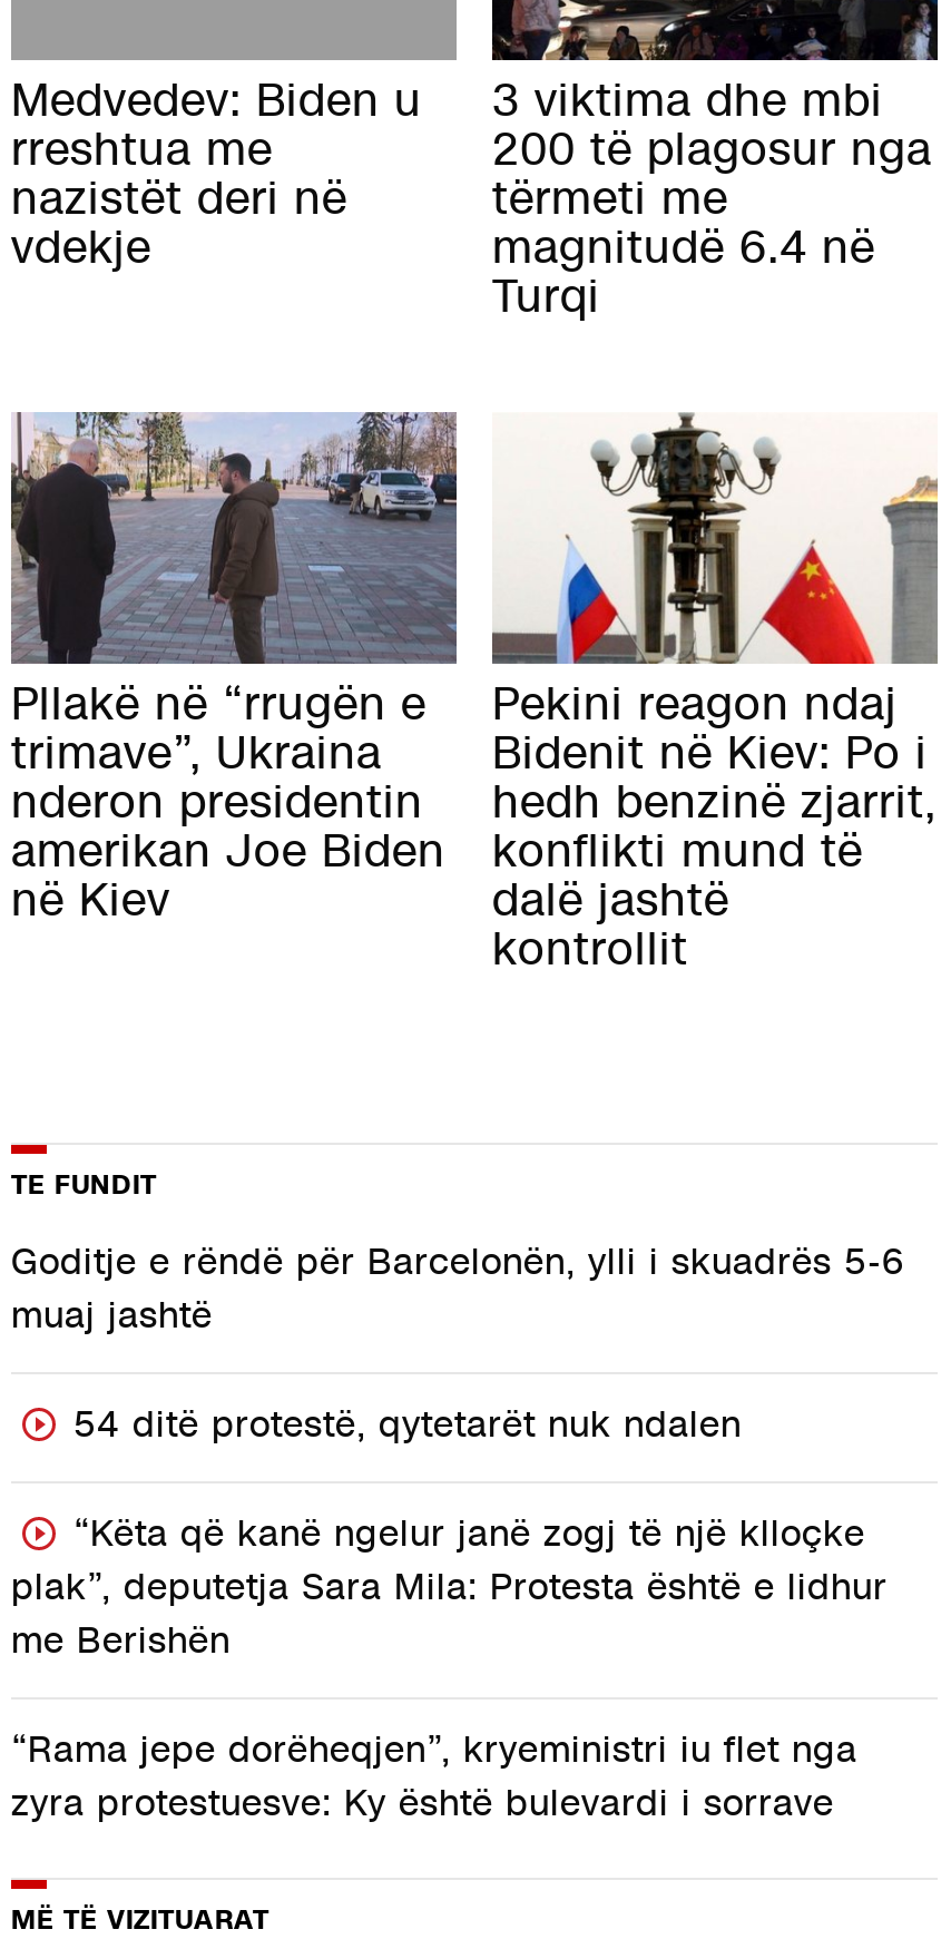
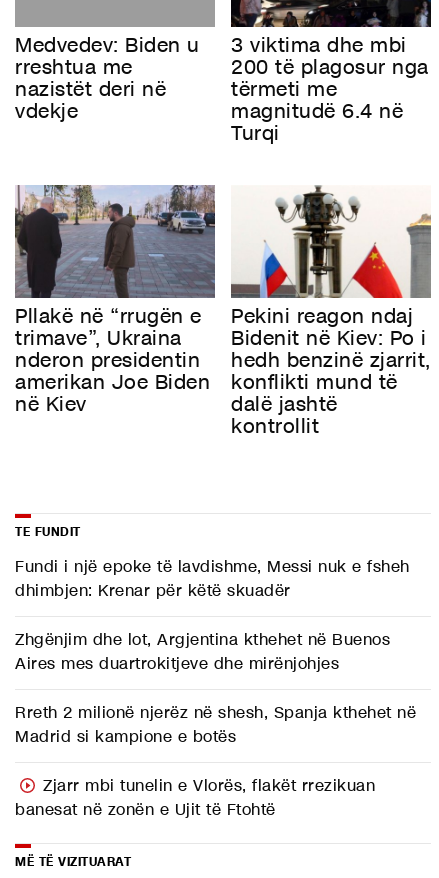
- Goditje e rëndë për Barcelonën, ylli i skuadrës 5-6
- muaj jashtë
+ Fundi i një epoke të lavdishme, Messi nuk e fsheh
+ dhimbjen: Krenar për këtë skuadër

- 54 ditë protestë, qytetarët nuk ndalen
+ Zhgënjim dhe lot, Argjentina kthehet në Buenos
+ Aires mes duartrokitjeve dhe mirënjohjes

- “Këta që kanë ngelur janë zogj të një klloçke
- plak”, deputetja Sara Mila: Protesta është e lidhur
- me Berishën
+ Rreth 2 milionë njerëz në shesh, Spanja kthehet në
+ Madrid si kampione e botës

- “Rama jepe dorëheqjen”, kryeministri iu flet nga
- zyra protestuesve: Ky është bulevardi i sorrave
+ Zjarr mbi tunelin e Vlorës, flakët rrezikuan
+ banesat në zonën e Ujit të Ftohtë
